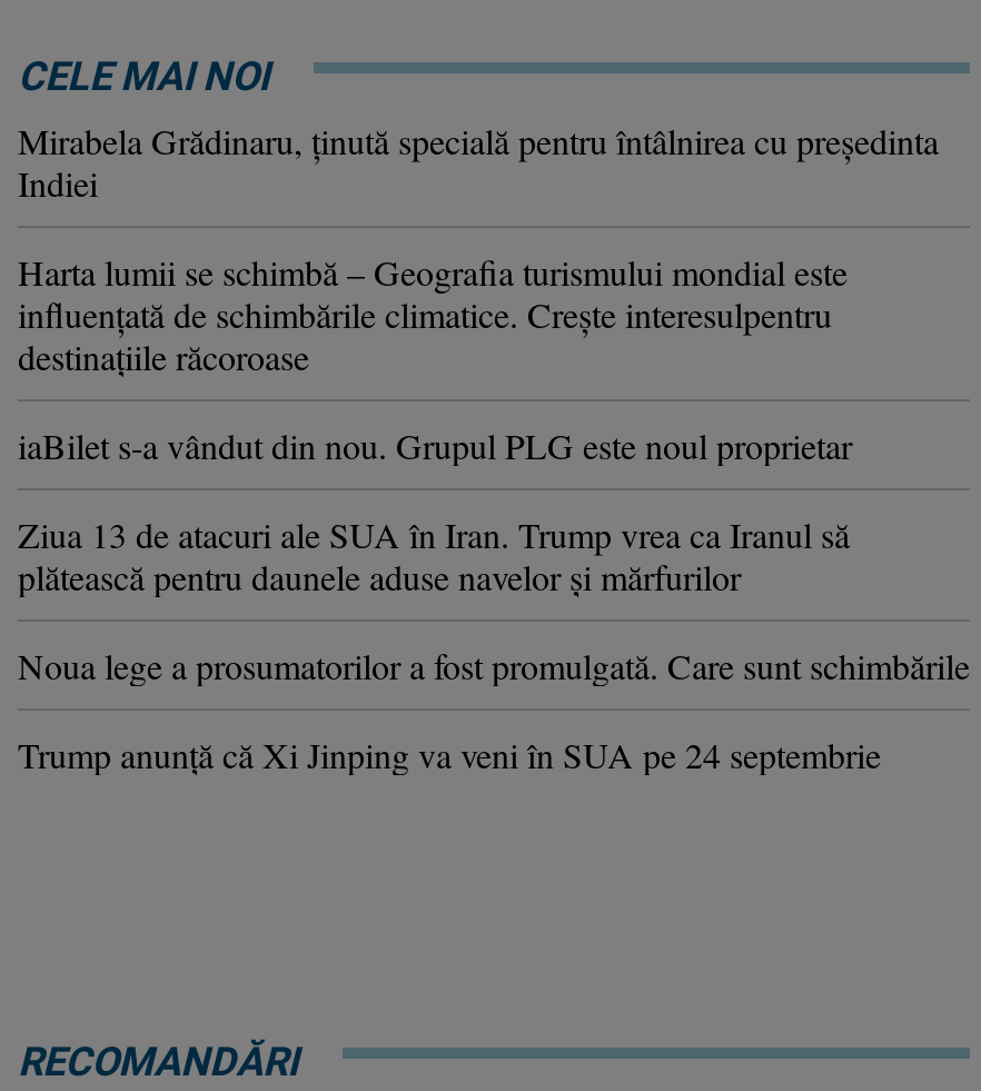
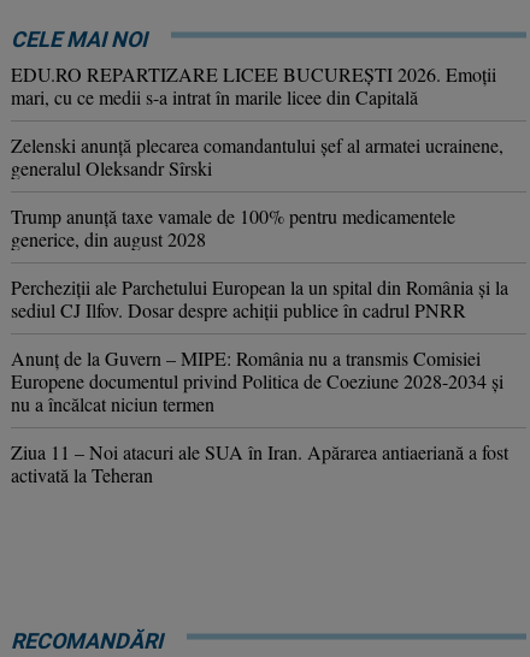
- Mirabela Grădinaru, ţinută specială pentru întâlnirea cu preşedinta
- Indiei
+ EDU.RO REPARTIZARE LICEE BUCUREŞTI 2026. Emoţii
+ mari, cu ce medii s-a intrat în marile licee din Capitală

- Harta lumii se schimbă – Geografia turismului mondial este
- influenţată de schimbările climatice. Creşte interesulpentru
- destinaţiile răcoroase
+ Zelenski anunţă plecarea comandantului şef al armatei ucrainene,
+ generalul Oleksandr Sîrski

- iaBilet s-a vândut din nou. Grupul PLG este noul proprietar
+ Trump anunţă taxe vamale de 100% pentru medicamentele
+ generice, din august 2028

- Ziua 13 de atacuri ale SUA în Iran. Trump vrea ca Iranul să
- plătească pentru daunele aduse navelor şi mărfurilor
+ Percheziţii ale Parchetului European la un spital din România şi la
+ sediul CJ Ilfov. Dosar despre achiţii publice în cadrul PNRR

- Noua lege a prosumatorilor a fost promulgată. Care sunt schimbările
+ Anunţ de la Guvern – MIPE: România nu a transmis Comisiei
+ Europene documentul privind Politica de Coeziune 2028-2034 şi
+ nu a încălcat niciun termen

- Trump anunţă că Xi Jinping va veni în SUA pe 24 septembrie
+ Ziua 11 – Noi atacuri ale SUA în Iran. Apărarea antiaeriană a fost
+ activată la Teheran
